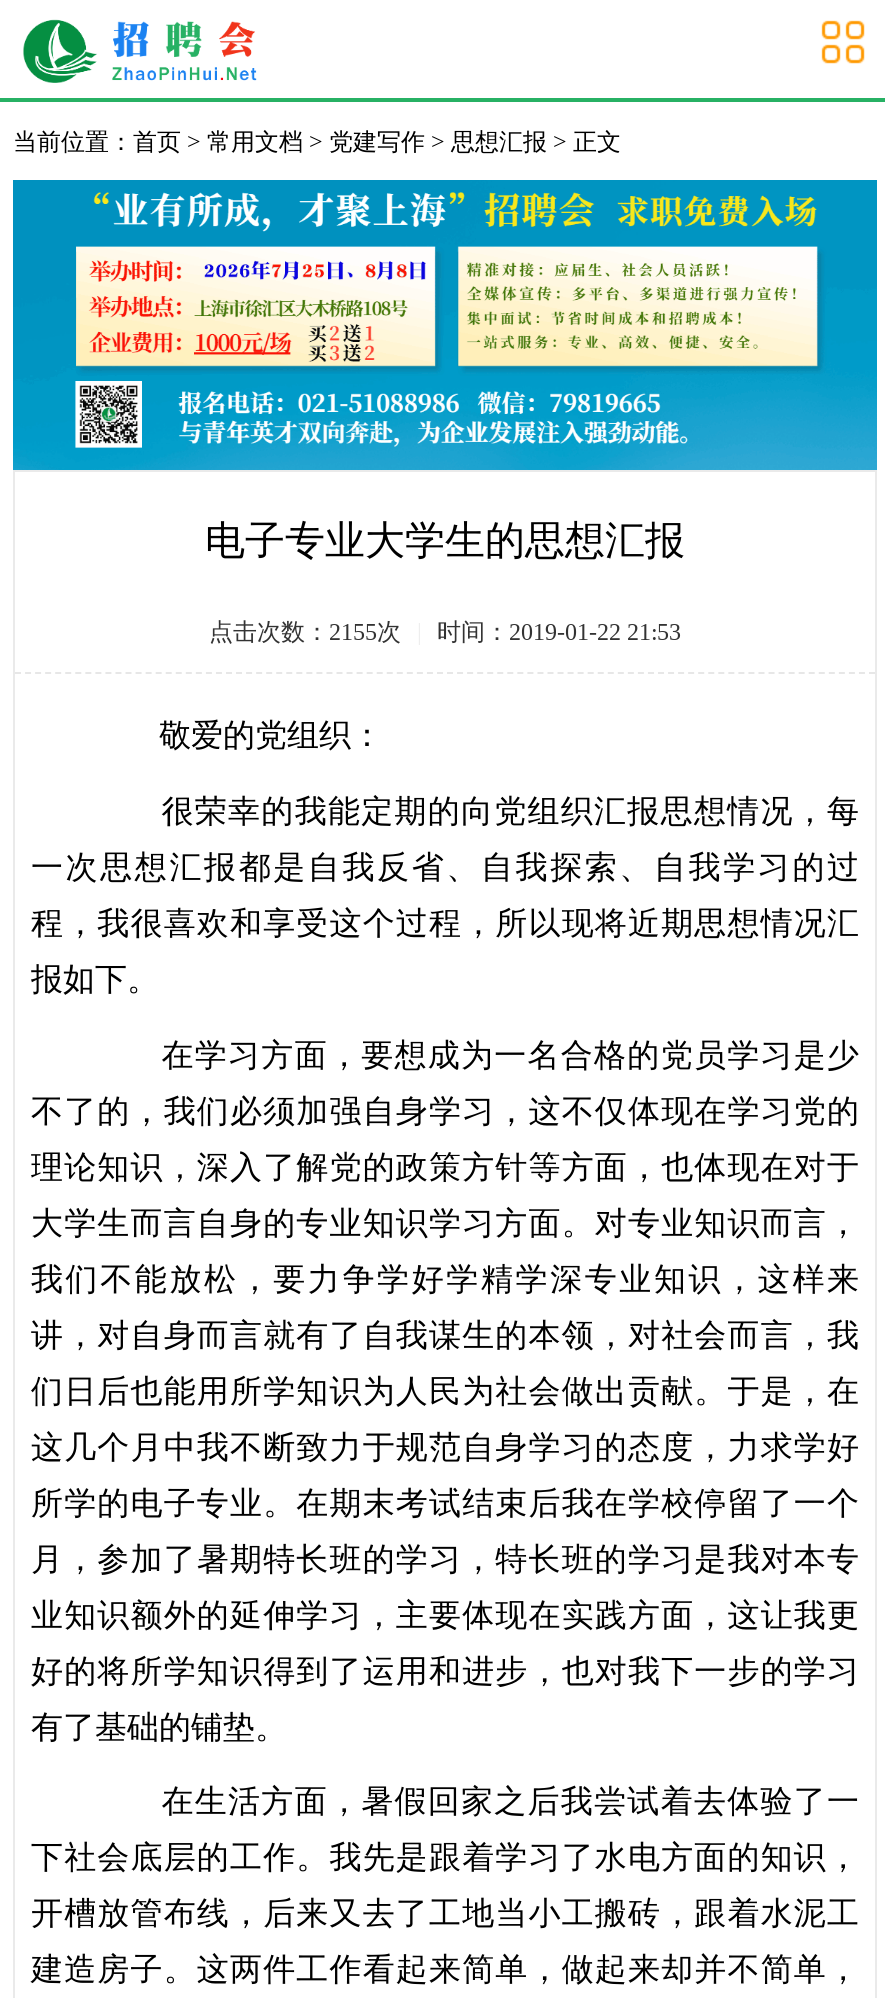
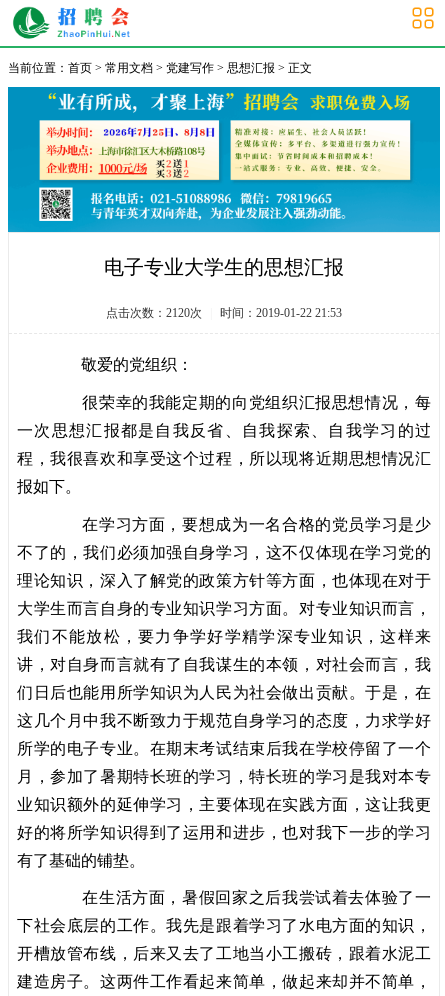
- 点击次数：2155次 时间：2019-01-22 21:53
+ 点击次数：2120次 时间：2019-01-22 21:53
